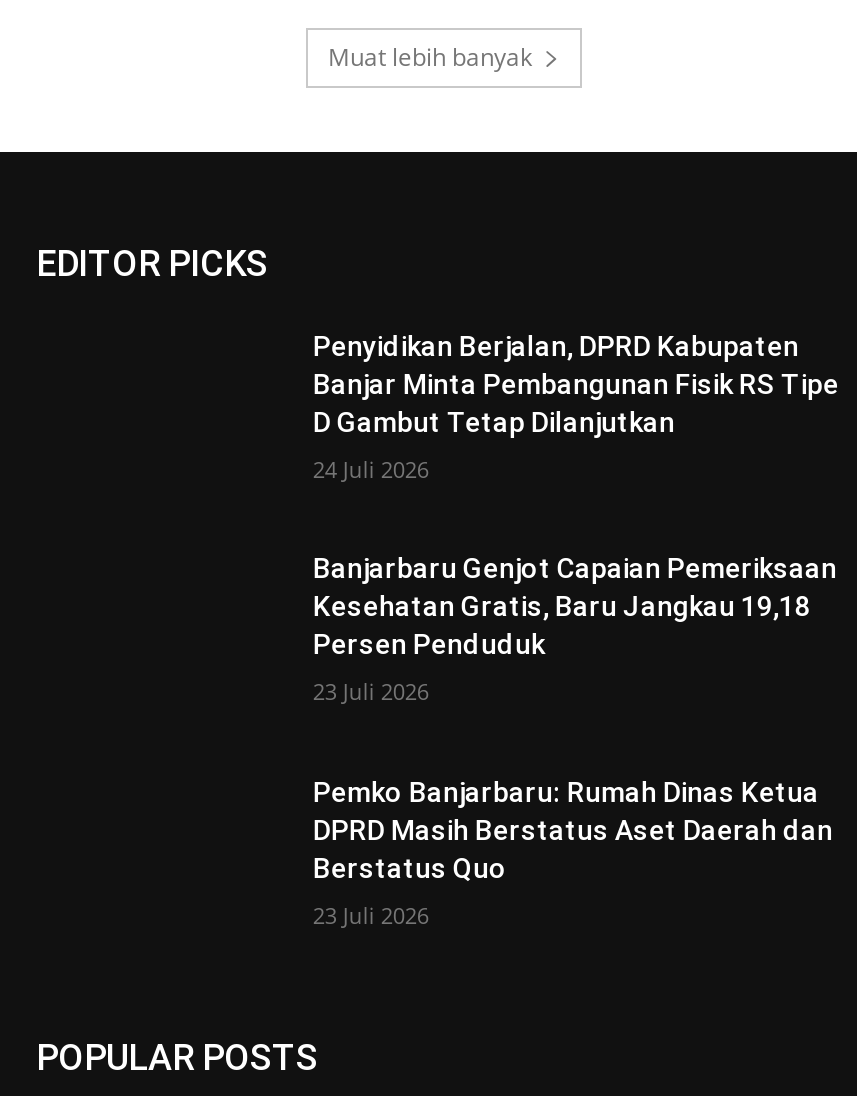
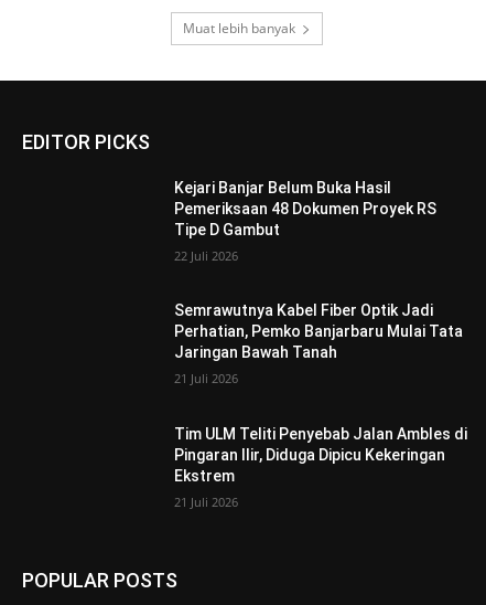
- Penyidikan Berjalan, DPRD Kabupaten
- Banjar Minta Pembangunan Fisik RS Tipe
- D Gambut Tetap Dilanjutkan
+ Kejari Banjar Belum Buka Hasil
+ Pemeriksaan 48 Dokumen Proyek RS
+ Tipe D Gambut

- 24 Juli 2026
+ 22 Juli 2026

- Banjarbaru Genjot Capaian Pemeriksaan
- Kesehatan Gratis, Baru Jangkau 19,18
- Persen Penduduk
+ Semrawutnya Kabel Fiber Optik Jadi
+ Perhatian, Pemko Banjarbaru Mulai Tata
+ Jaringan Bawah Tanah

- 23 Juli 2026
+ 21 Juli 2026

- Pemko Banjarbaru: Rumah Dinas Ketua
- DPRD Masih Berstatus Aset Daerah dan
- Berstatus Quo
+ Tim ULM Teliti Penyebab Jalan Ambles di
+ Pingaran Ilir, Diduga Dipicu Kekeringan
+ Ekstrem

- 23 Juli 2026
+ 21 Juli 2026
